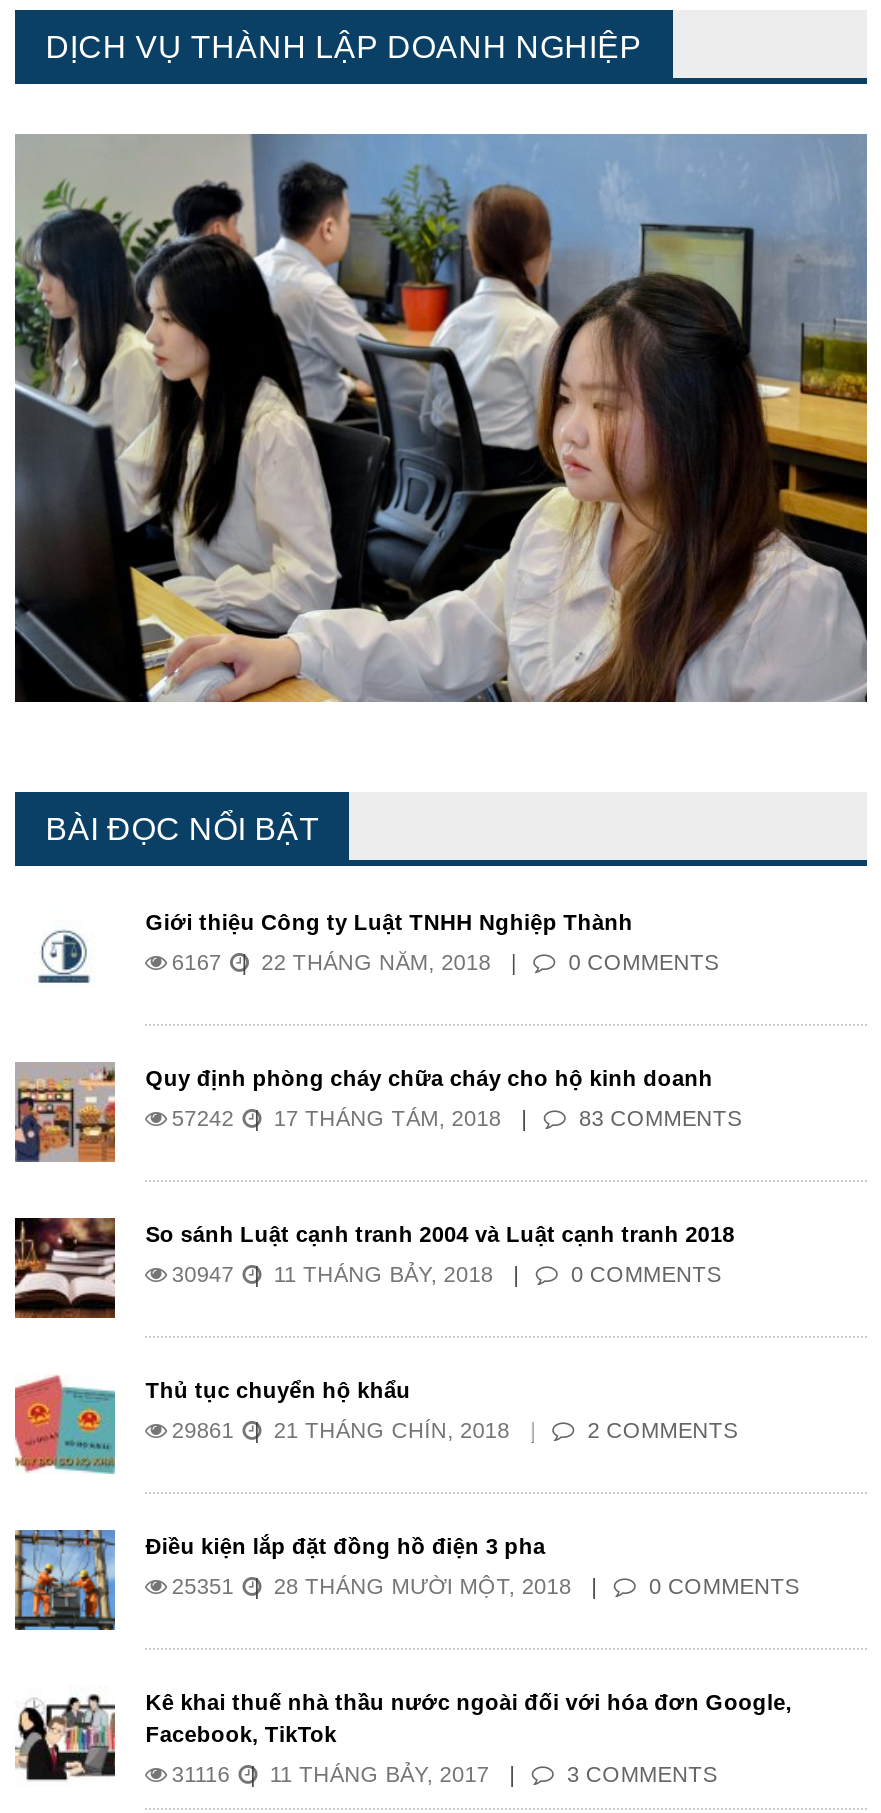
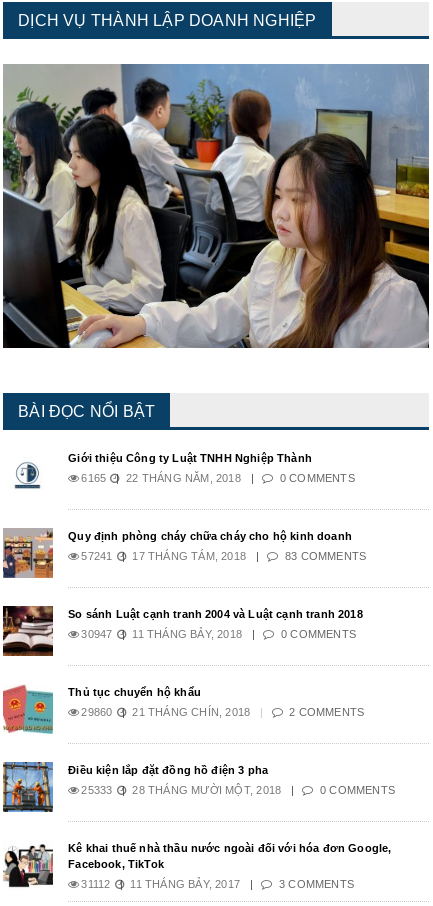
- 6167 22 THÁNG NĂM, 2018
+ 6165 22 THÁNG NĂM, 2018

- 57242 17 THÁNG TÁM, 2018
+ 57241 17 THÁNG TÁM, 2018

- 29861 21 THÁNG CHÍN, 2018
+ 29860 21 THÁNG CHÍN, 2018

- 25351 28 THÁNG MƯỜI MỘT, 2018
+ 25333 28 THÁNG MƯỜI MỘT, 2018

- 31116 11 THÁNG BẢY, 2017
+ 31112 11 THÁNG BẢY, 2017
